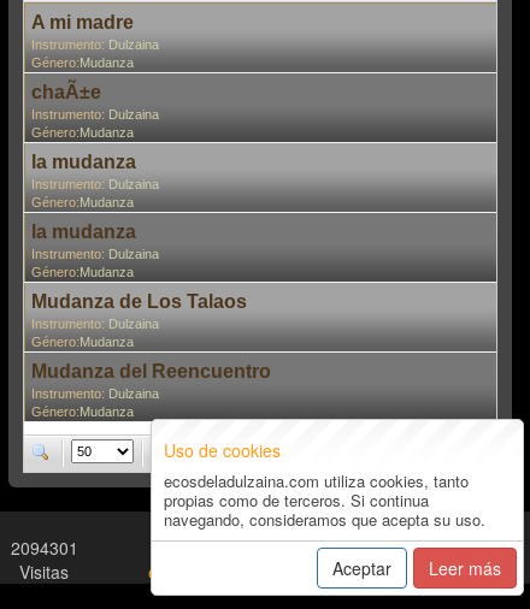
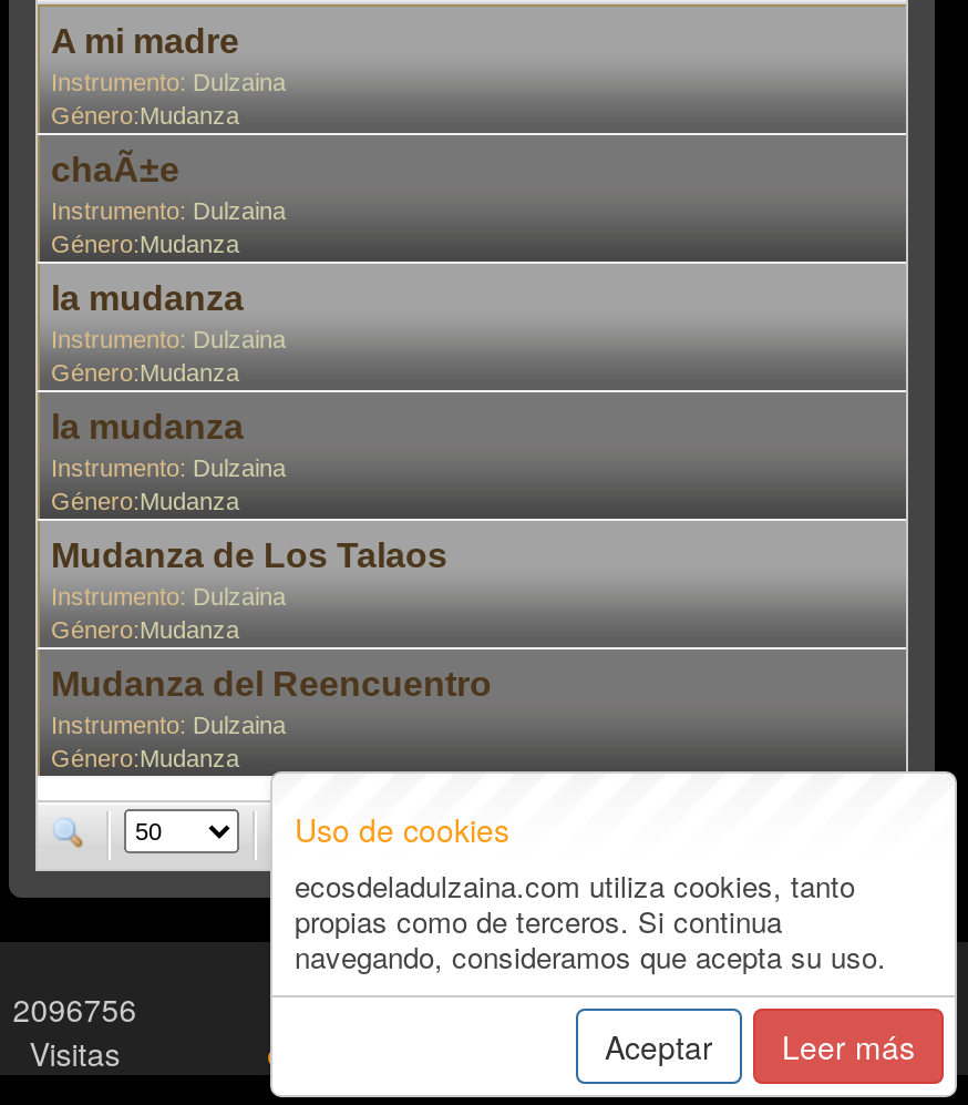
- 2094301
+ 2096756
